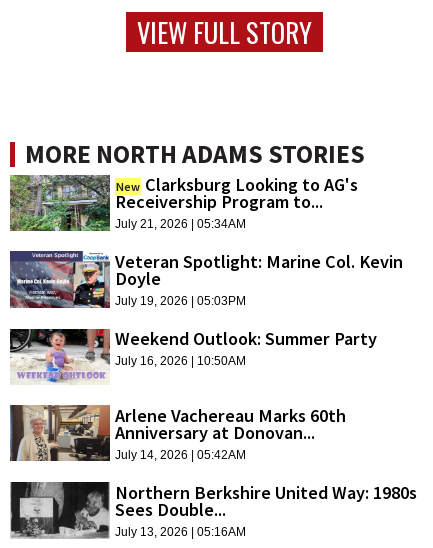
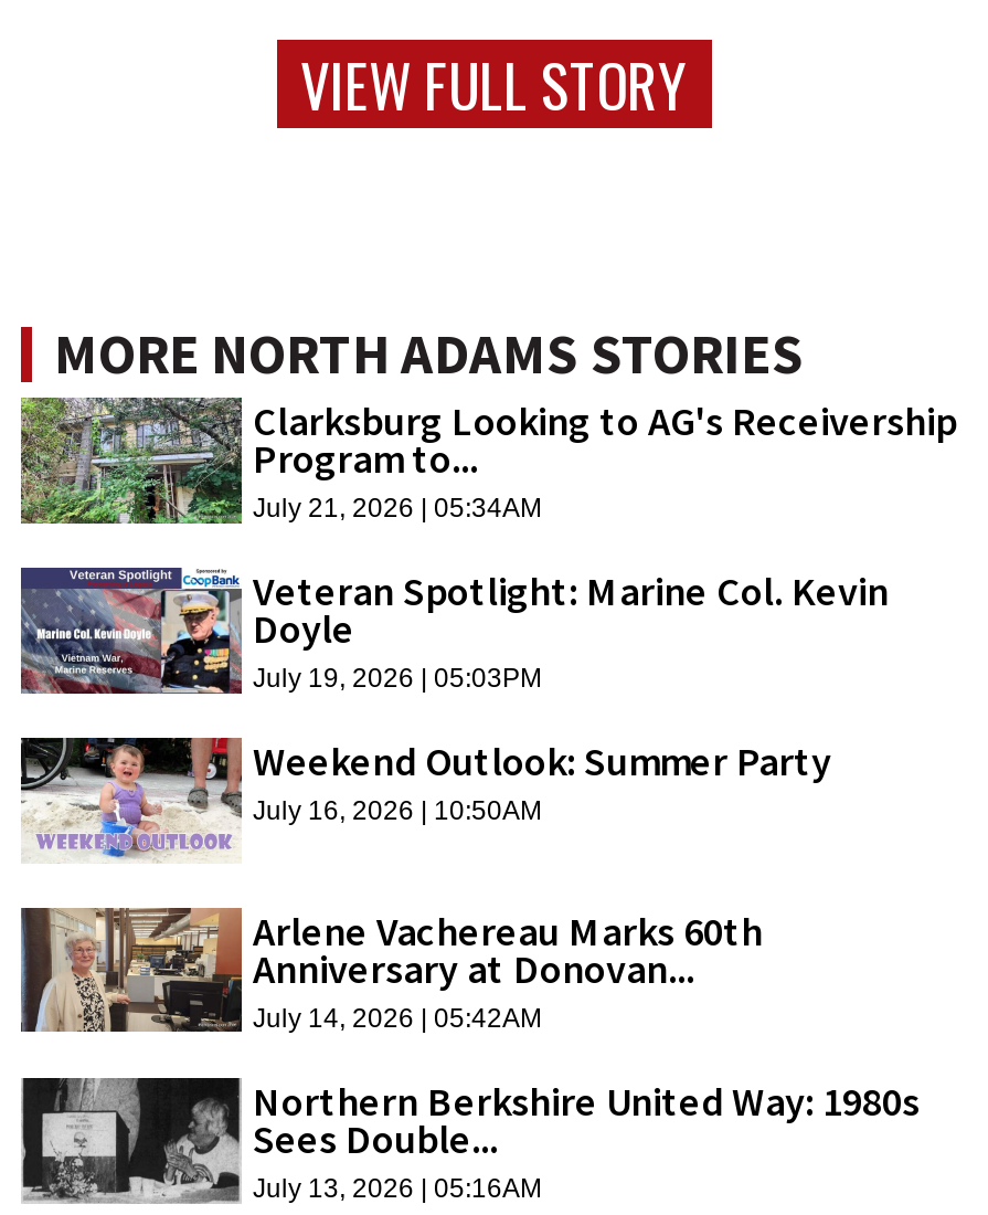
- New Clarksburg Looking to AG's
- Receivership Program to...
+ Clarksburg Looking to AG's Receivership
+ Program to...
